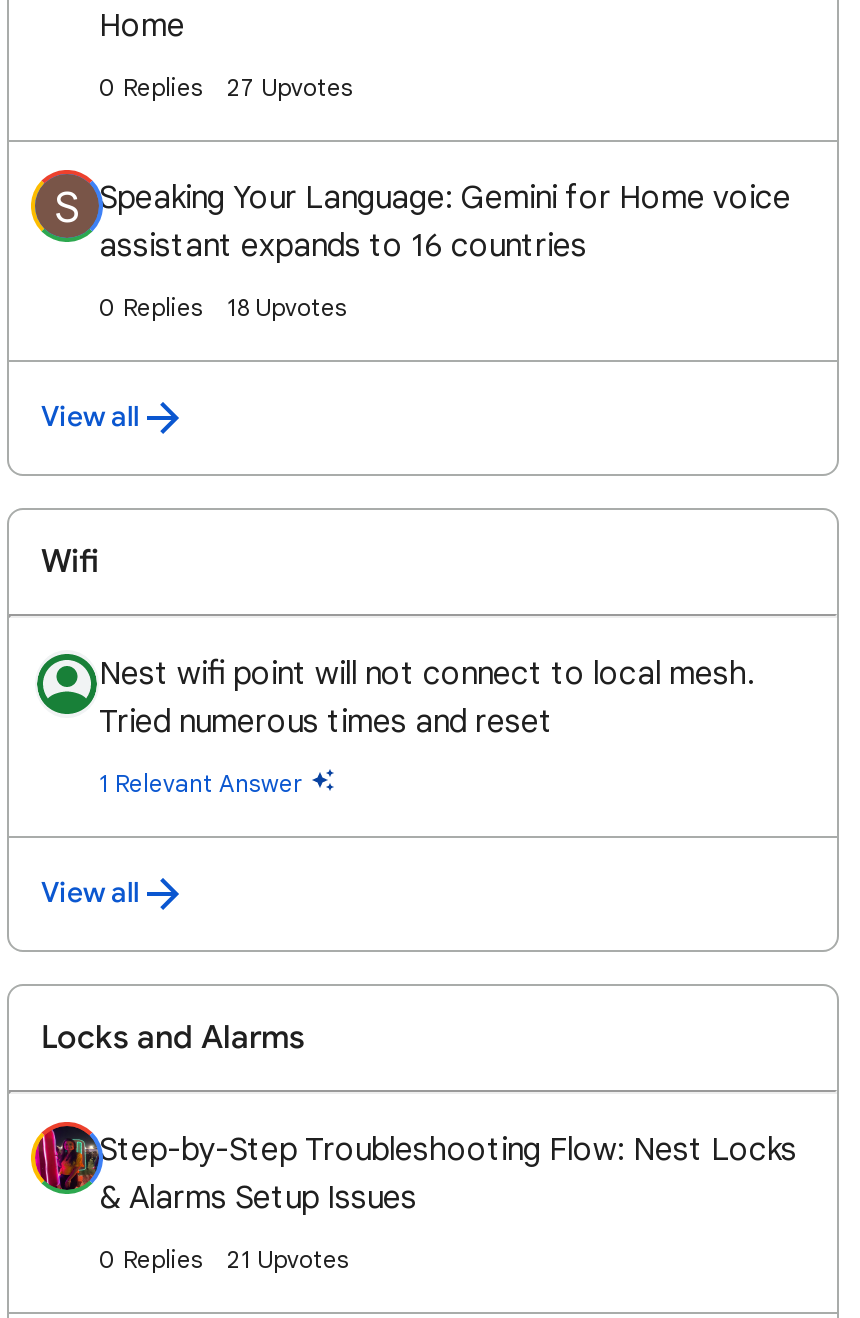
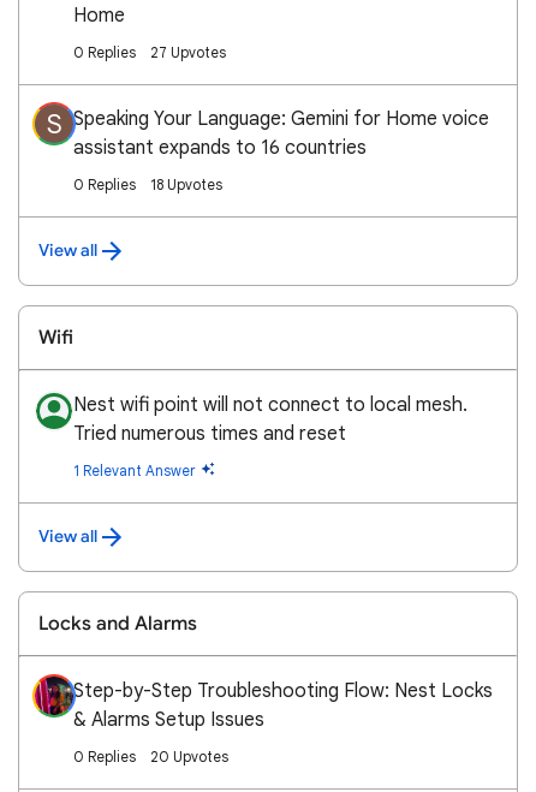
- 21 Upvotes
+ 20 Upvotes
